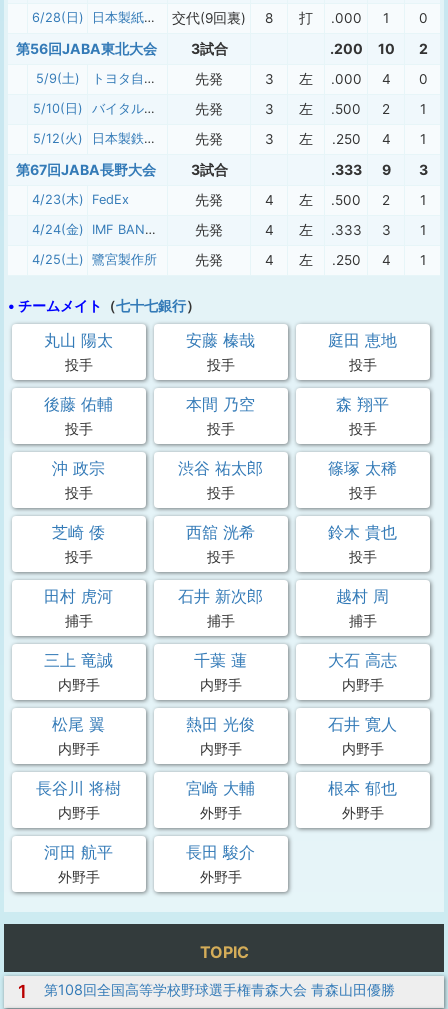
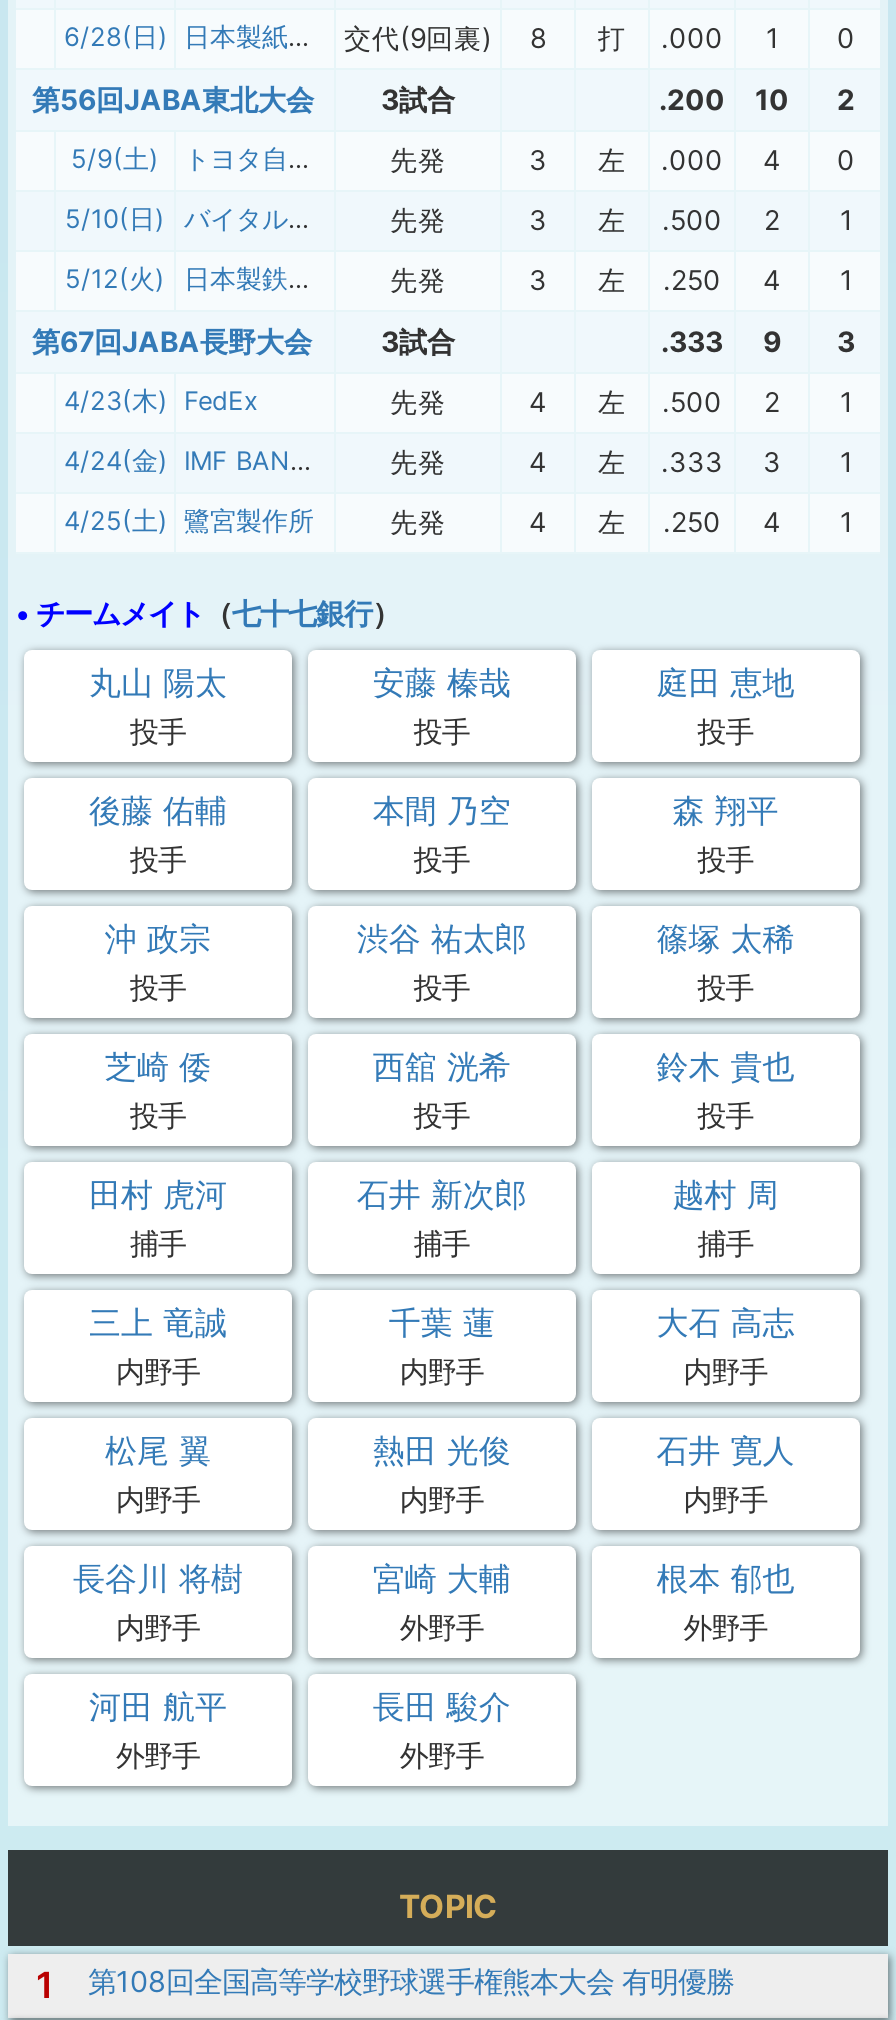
- 第108回全国高等学校野球選手権青森大会 青森山田優勝
+ 第108回全国高等学校野球選手権熊本大会 有明優勝
